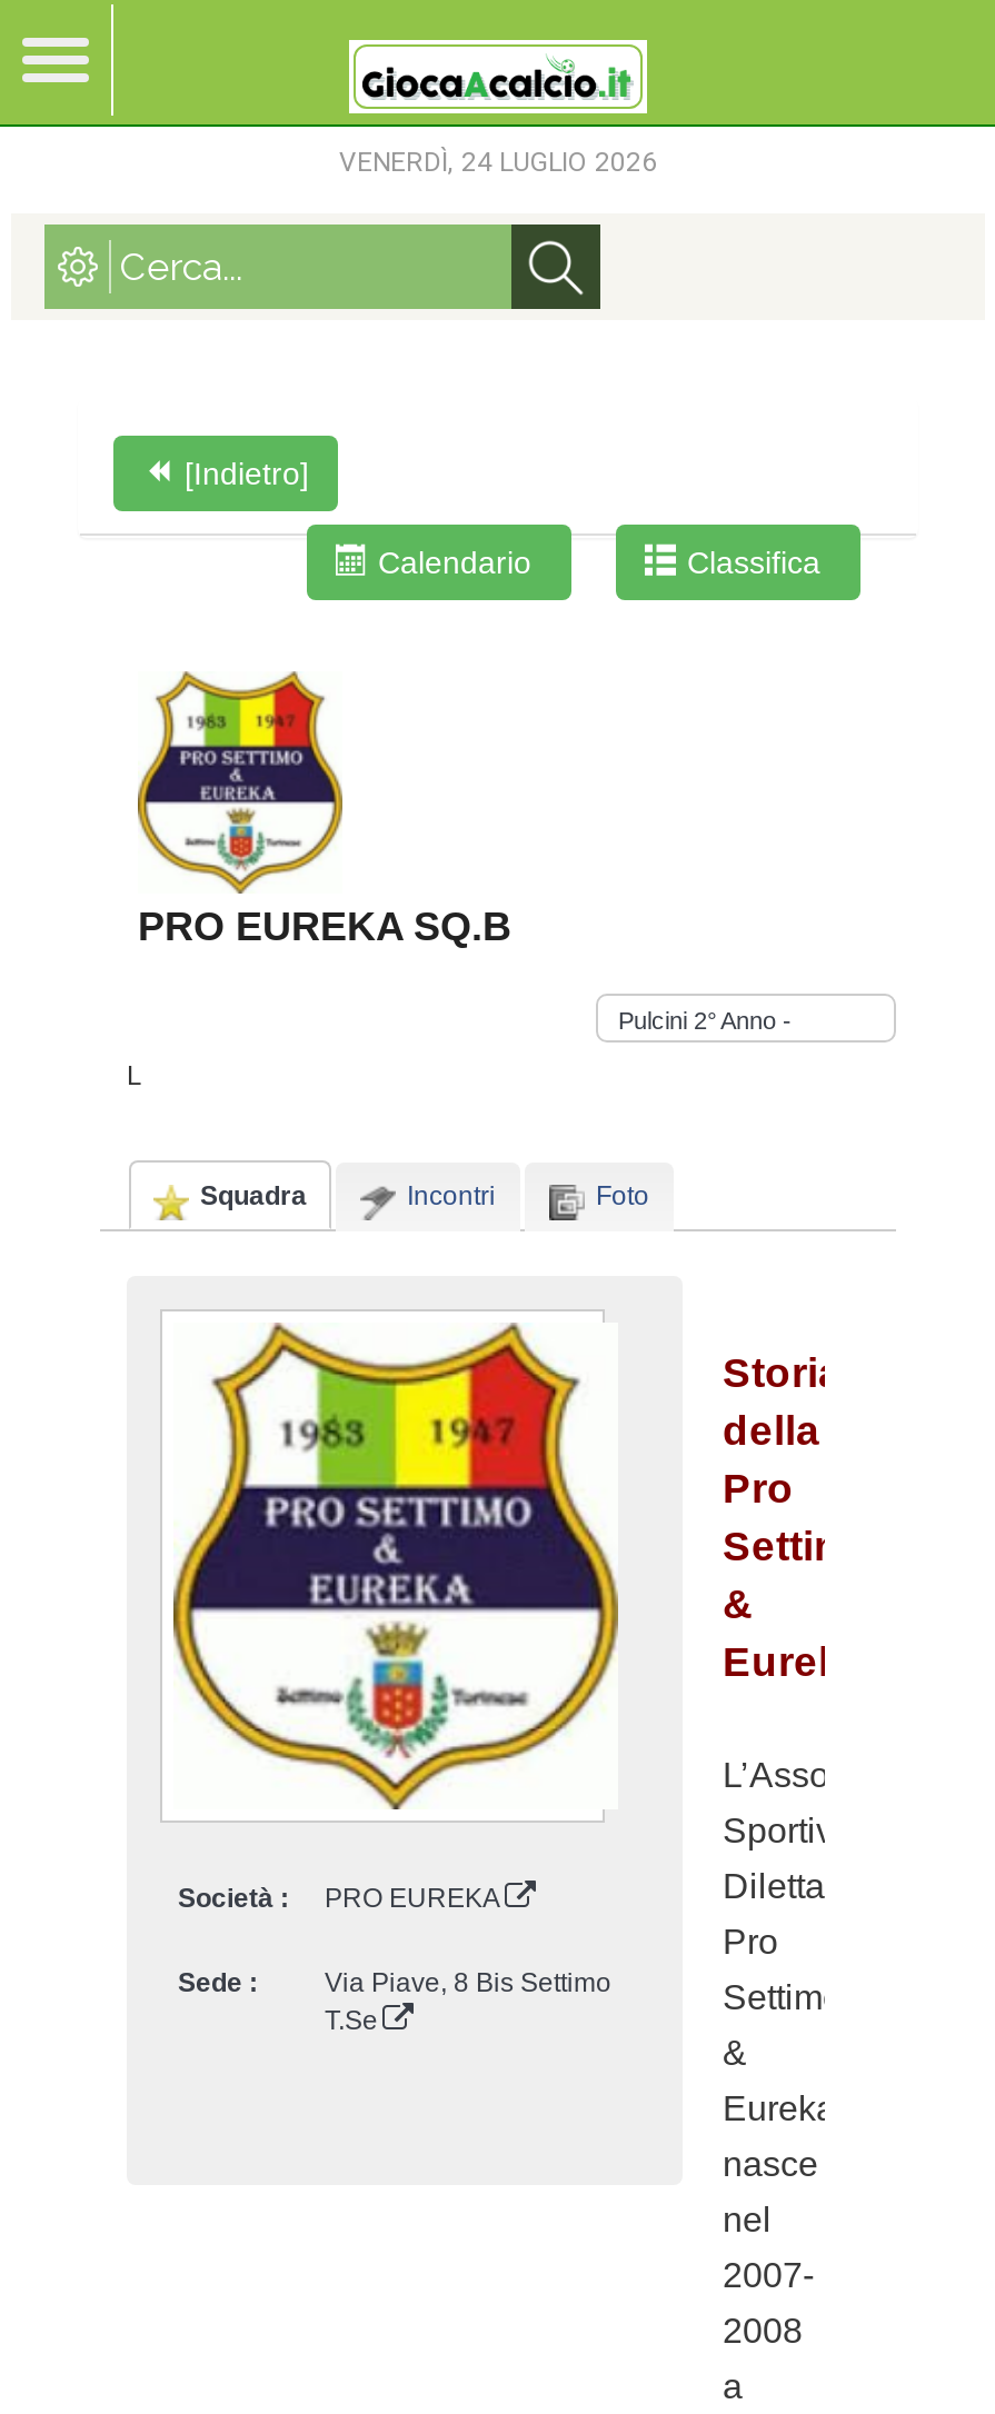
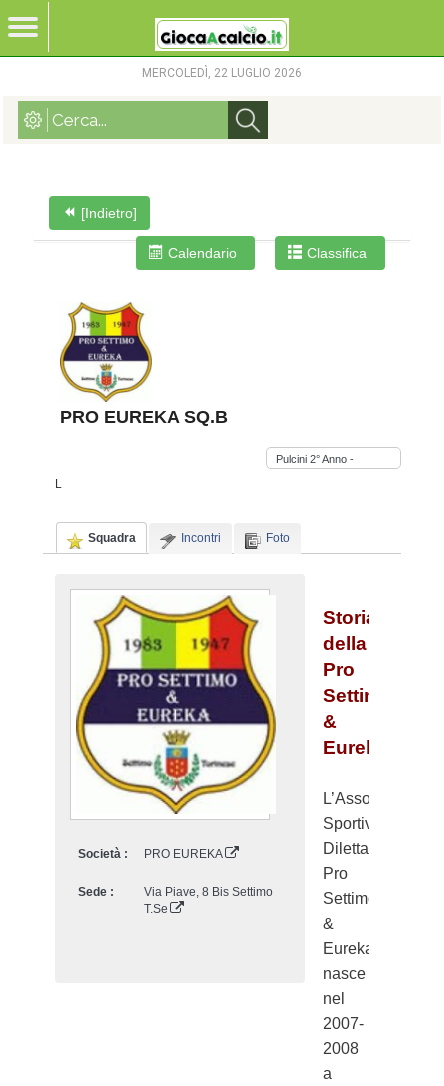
- VENERDÌ, 24 LUGLIO 2026
+ MERCOLEDÌ, 22 LUGLIO 2026
